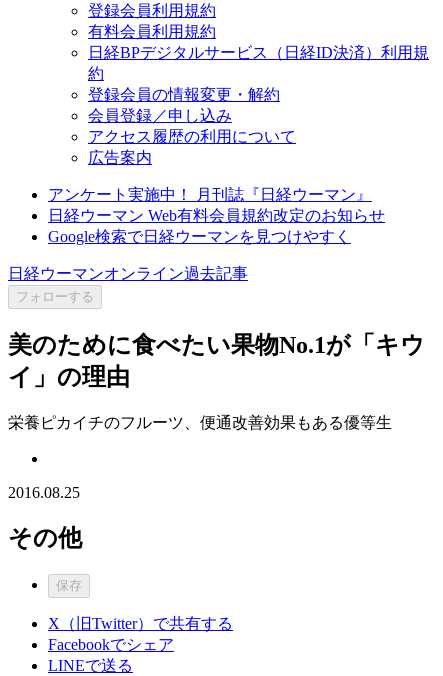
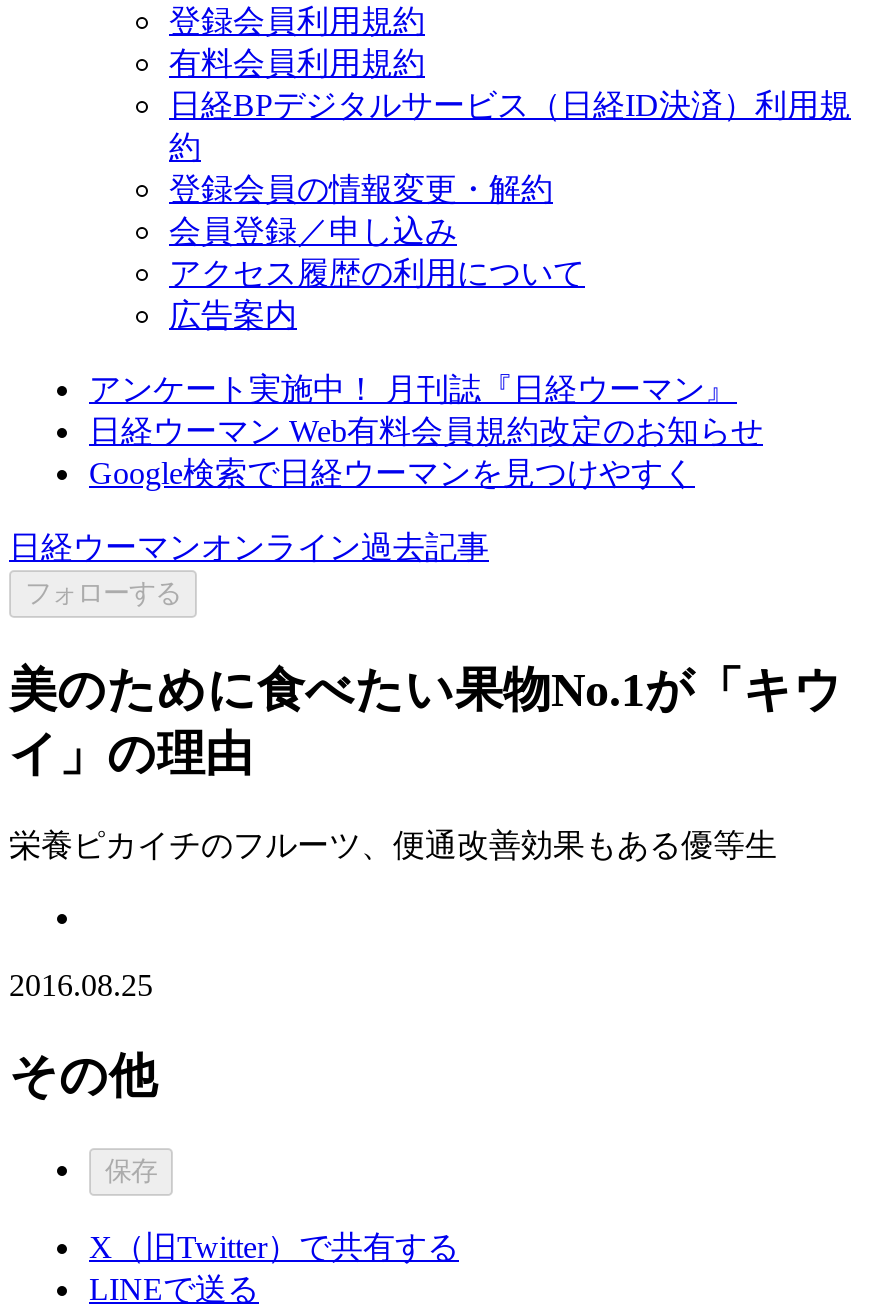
- Facebookでシェア
